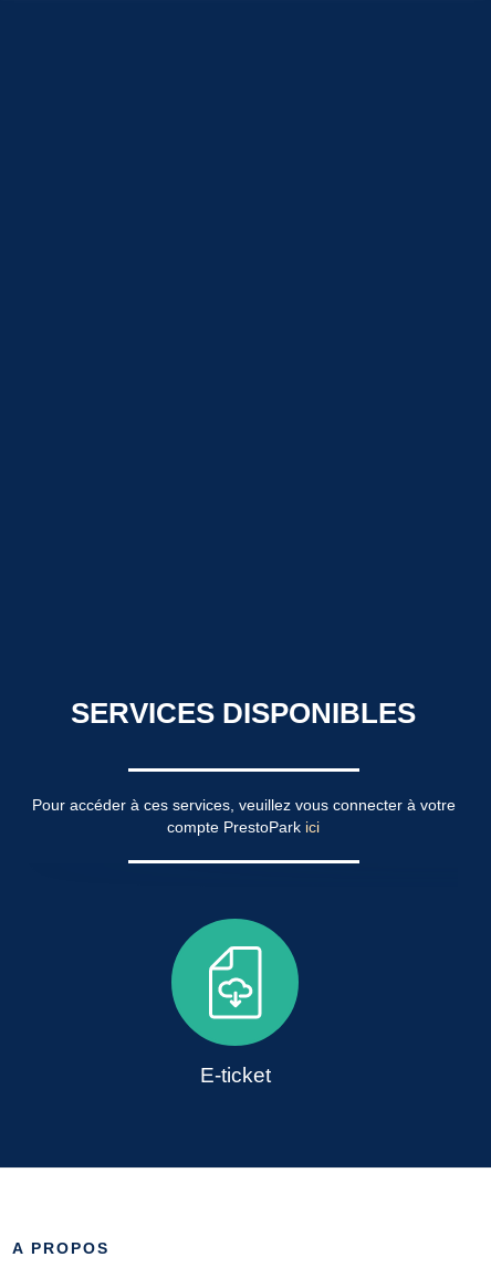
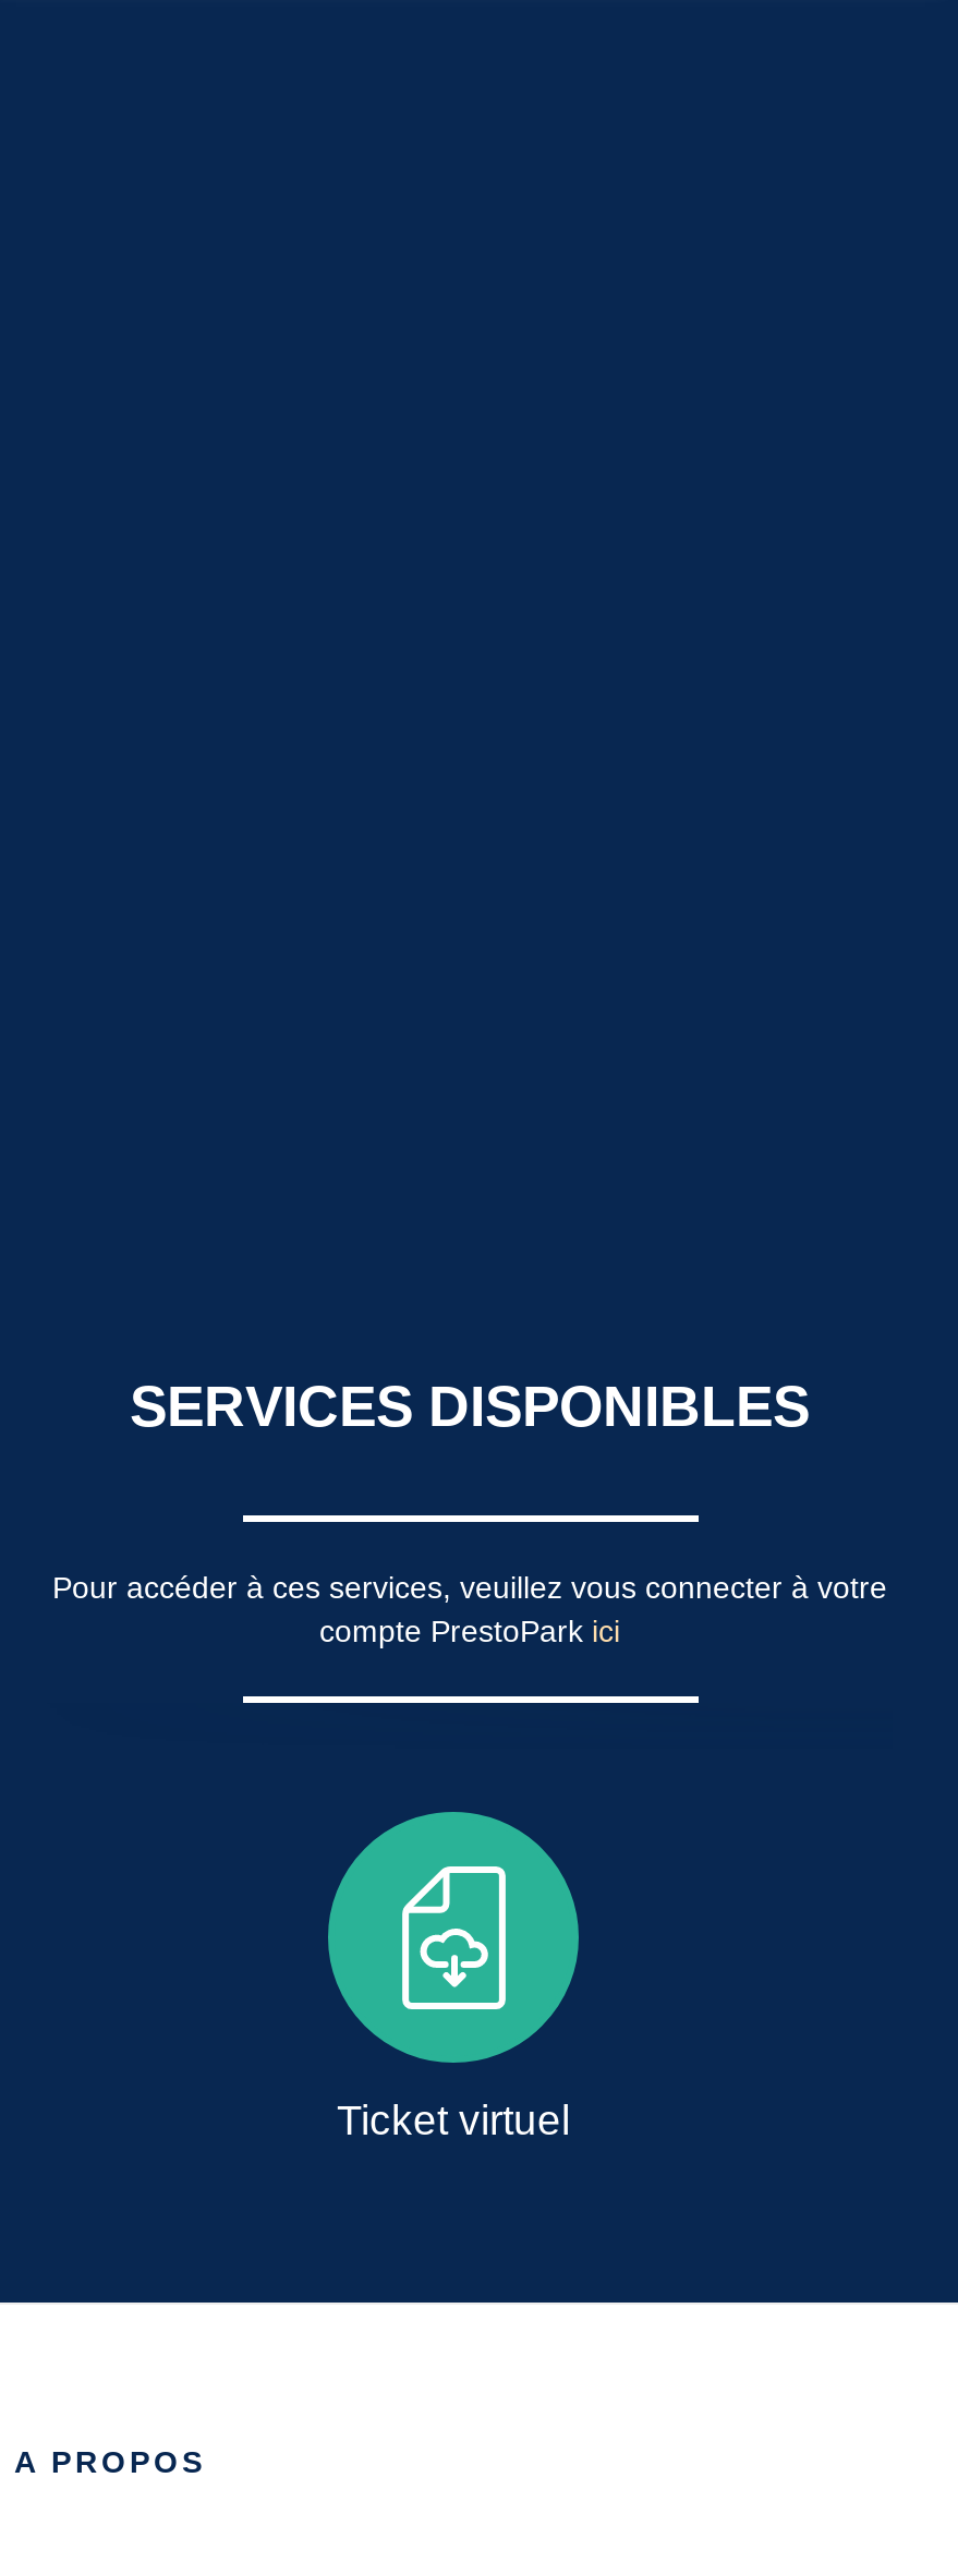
- E-ticket
+ Ticket virtuel
